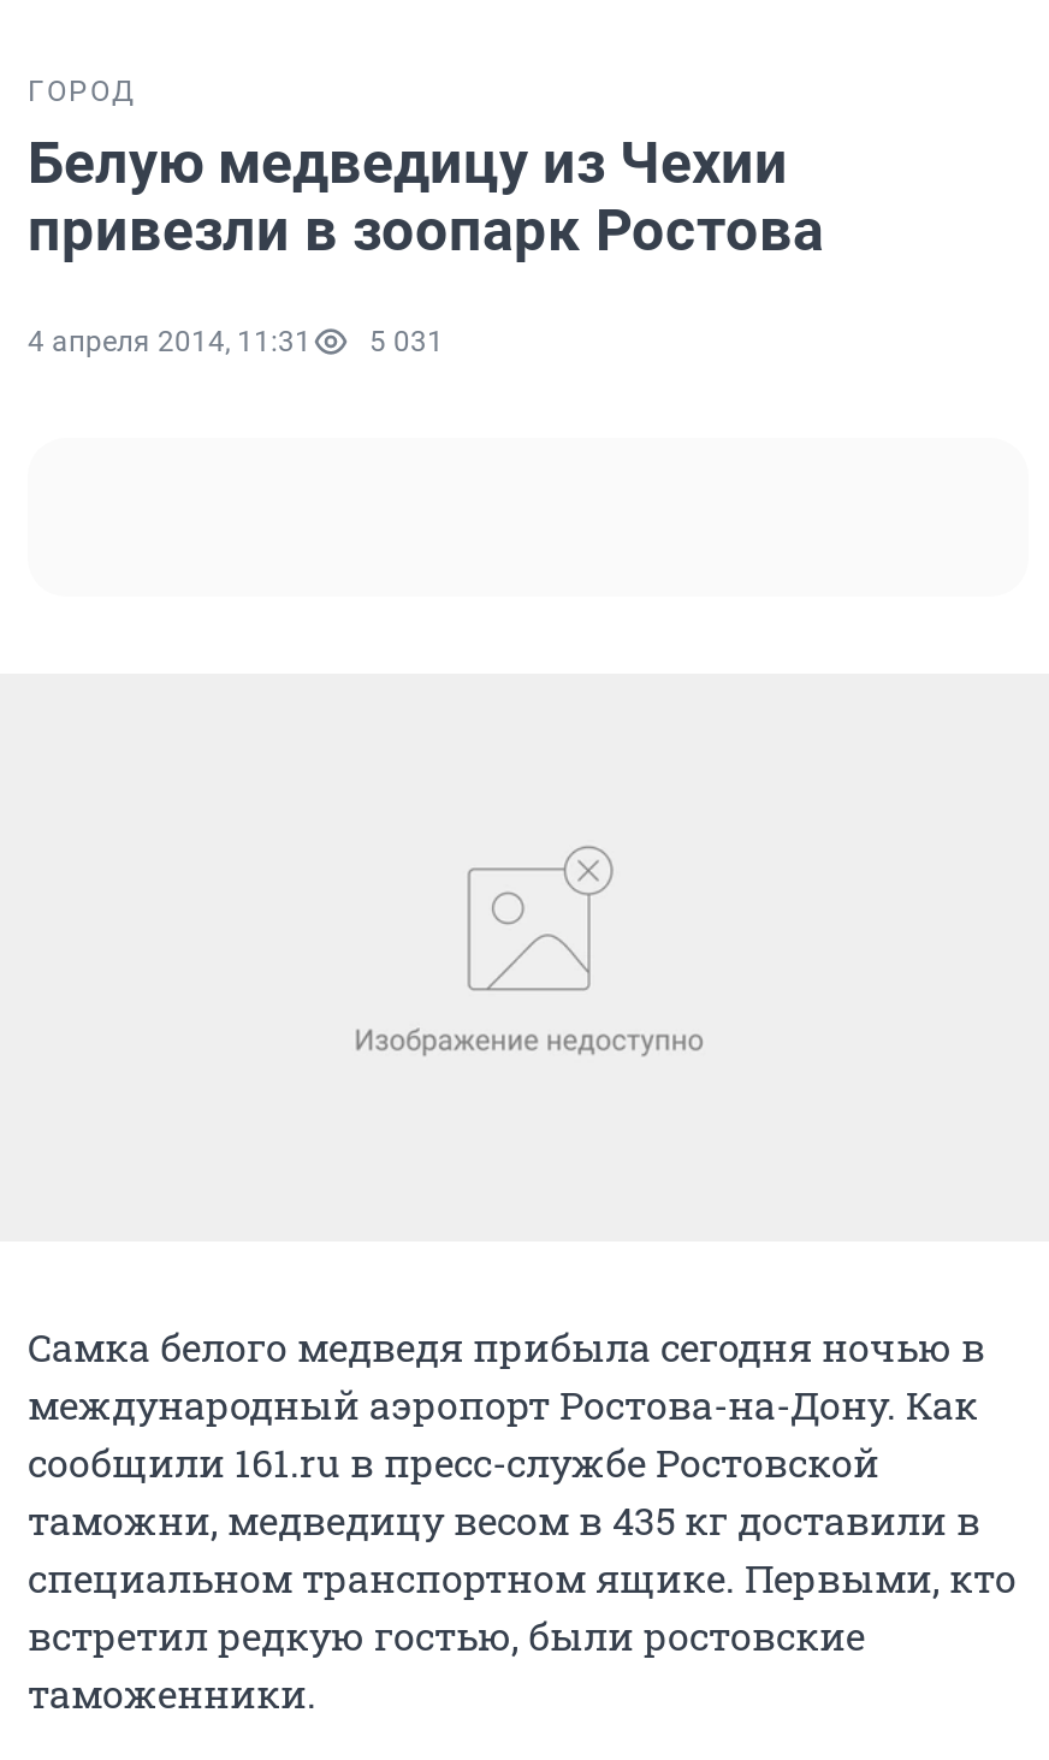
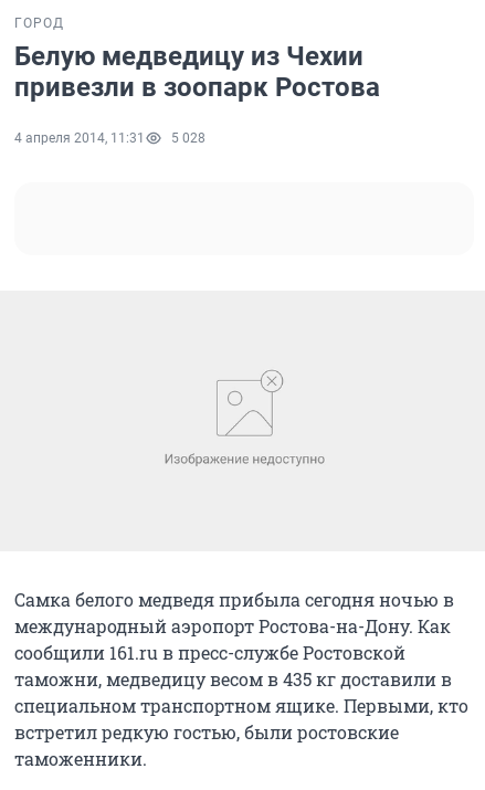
- 4 апреля 2014, 11:31 5 031
+ 4 апреля 2014, 11:31 5 028
